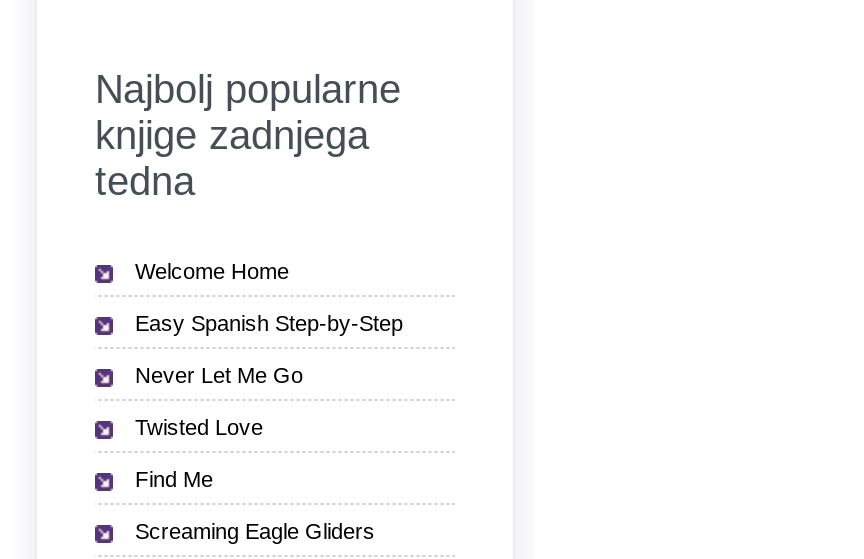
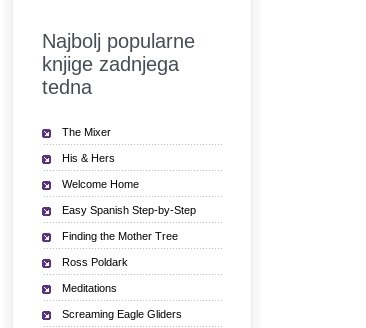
+ The Mixer
+ His & Hers

- Never Let Me Go
+ Finding the Mother Tree

- Twisted Love
+ Ross Poldark

- Find Me
+ Meditations
